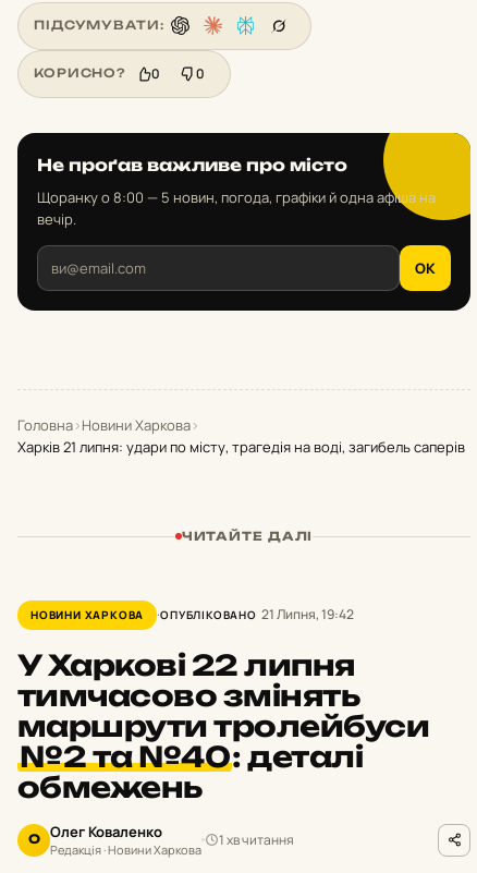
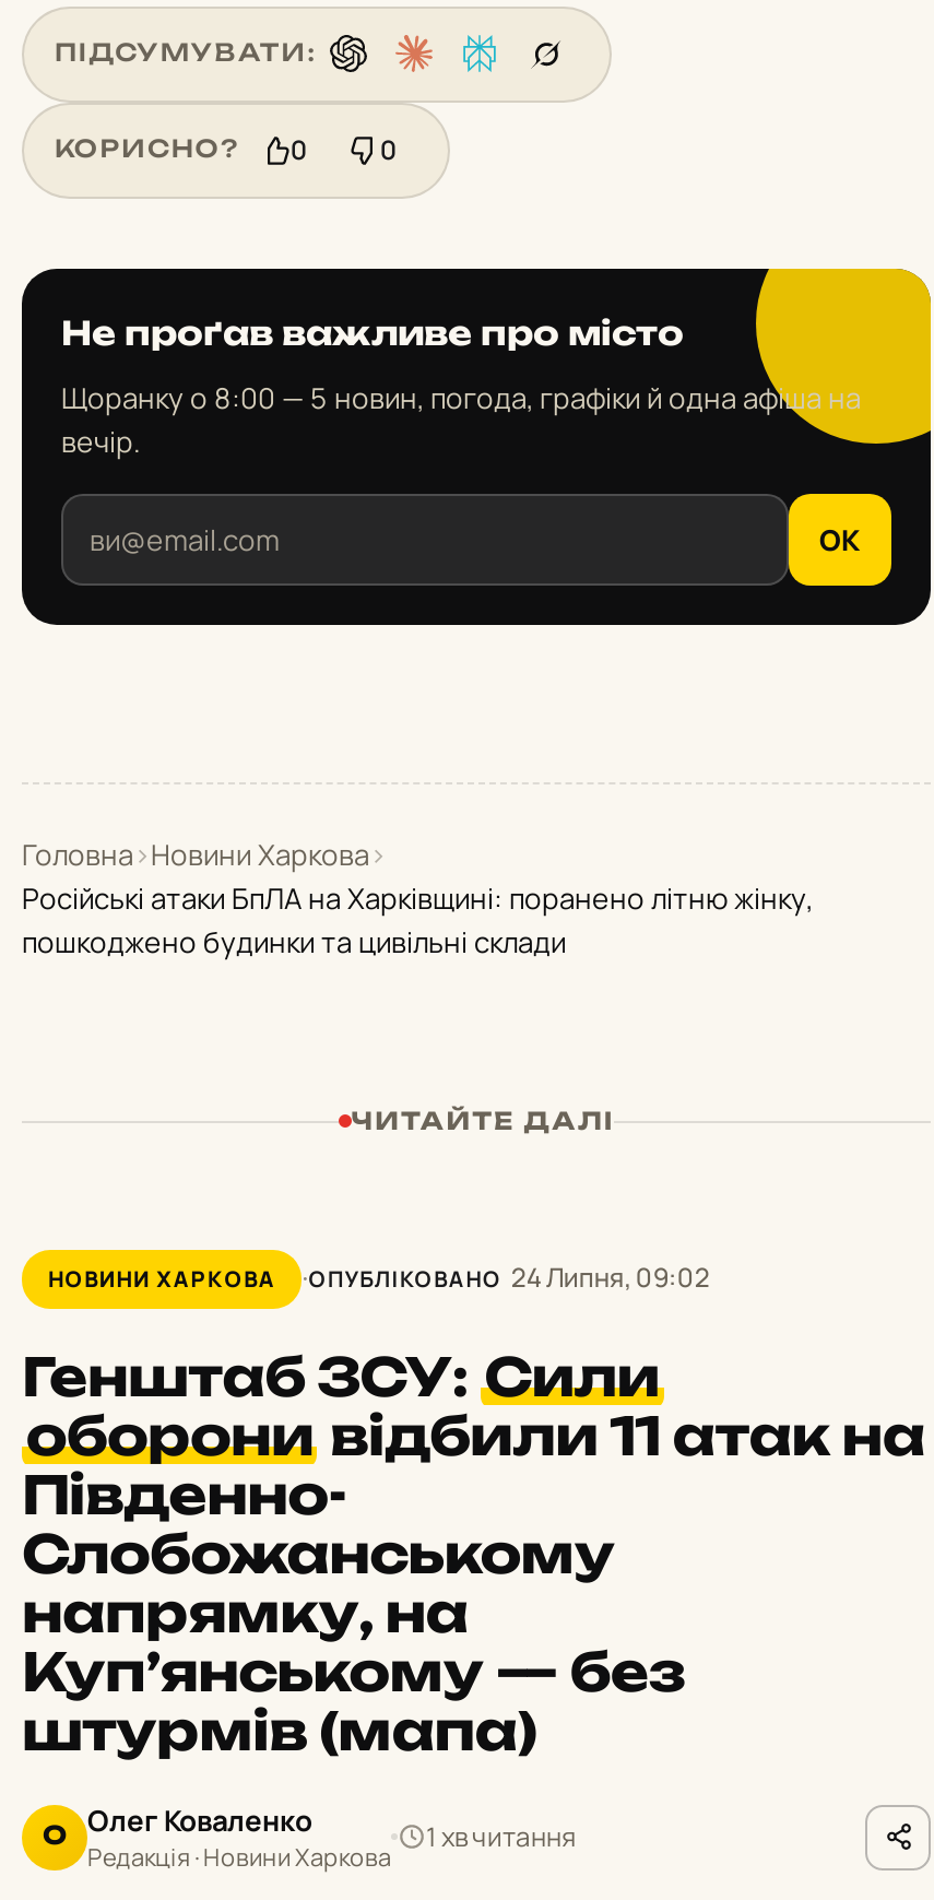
- Харків 21 липня: удари по місту, трагедія на воді, загибель саперів
+ Російські атаки БпЛА на Харківщині: поранено літню жінку,
+ пошкоджено будинки та цивільні склади

- ОПУБЛІКОВАНО 21 Липня, 19:42
+ ОПУБЛІКОВАНО 24 Липня, 09:02

- У Харкові 22 липня
- тимчасово змінять
- маршрути тролейбуси
- №2 та №40 :деталі
- обмежень
+ Генштаб ЗСУ: Сили
+ оборони відбили 11 атак на
+ Південно-
+ Слобожанському
+ напрямку, на
+ Куп’янському — без
+ штурмів (мапа)
